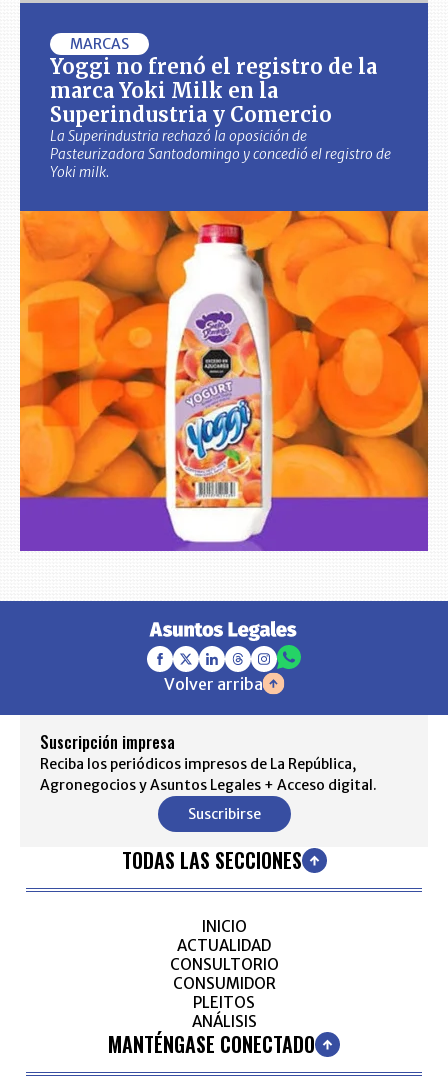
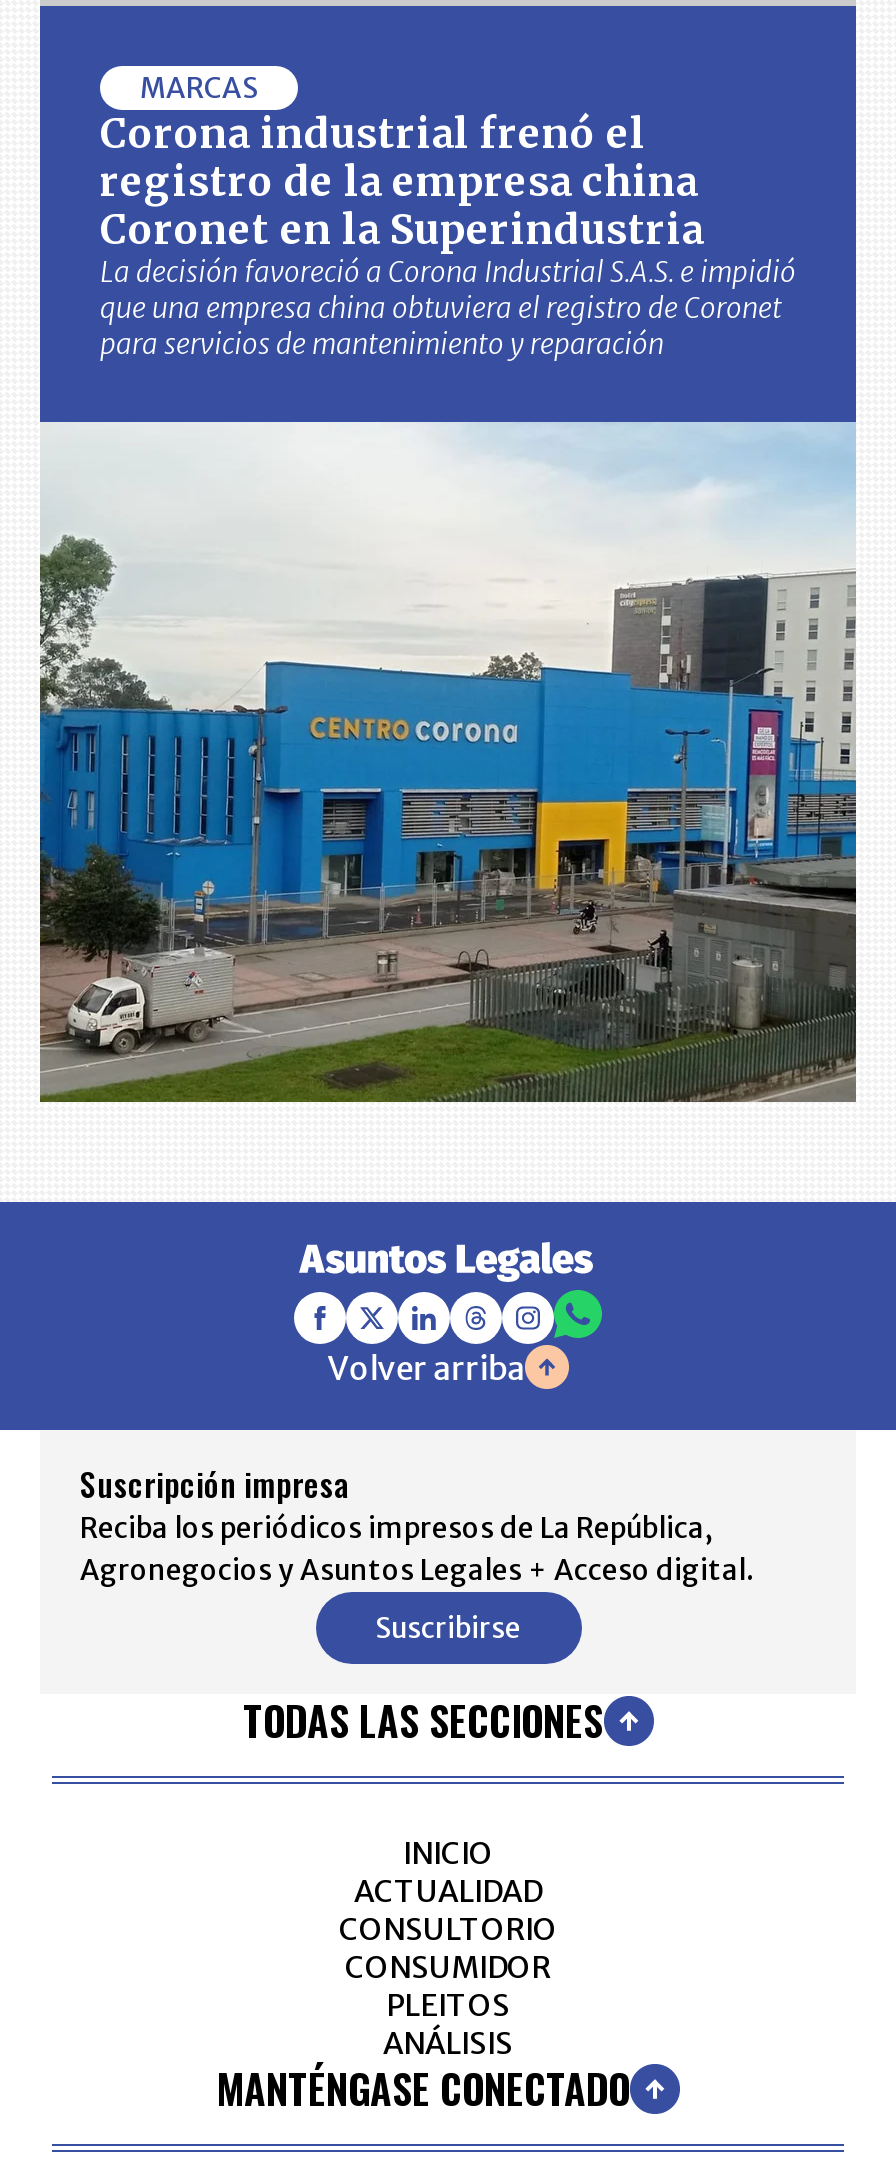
- Yoggi no frenó el registro de la
- marca Yoki Milk en la
- Superindustria y Comercio
- La Superindustria rechazó la oposición de
- Pasteurizadora Santodomingo y concedió el registro de
- Yoki milk.
+ Corona industrial frenó el
+ registro de la empresa china
+ Coronet en la Superindustria
+ La decisión favoreció a Corona Industrial S.A.S. e impidió
+ que una empresa china obtuviera el registro de Coronet
+ para servicios de mantenimiento y reparación

- [image]
+ [image]
